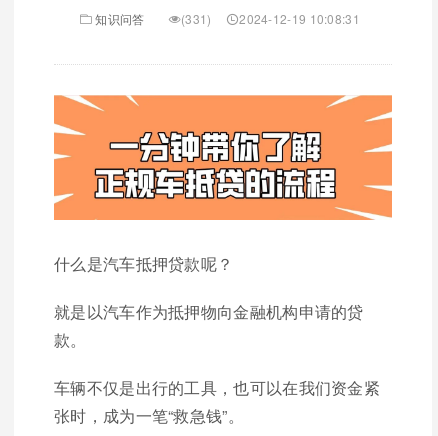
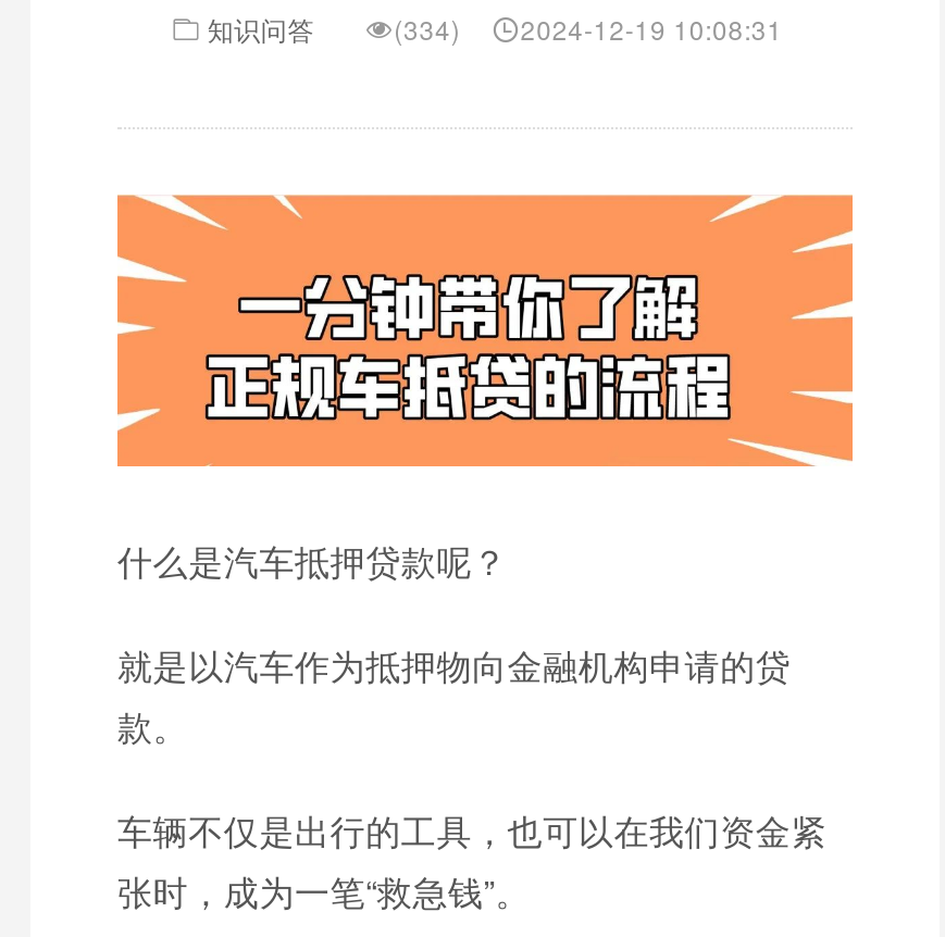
- (331) 2024-12-19 10:08:31
+ (334) 2024-12-19 10:08:31
